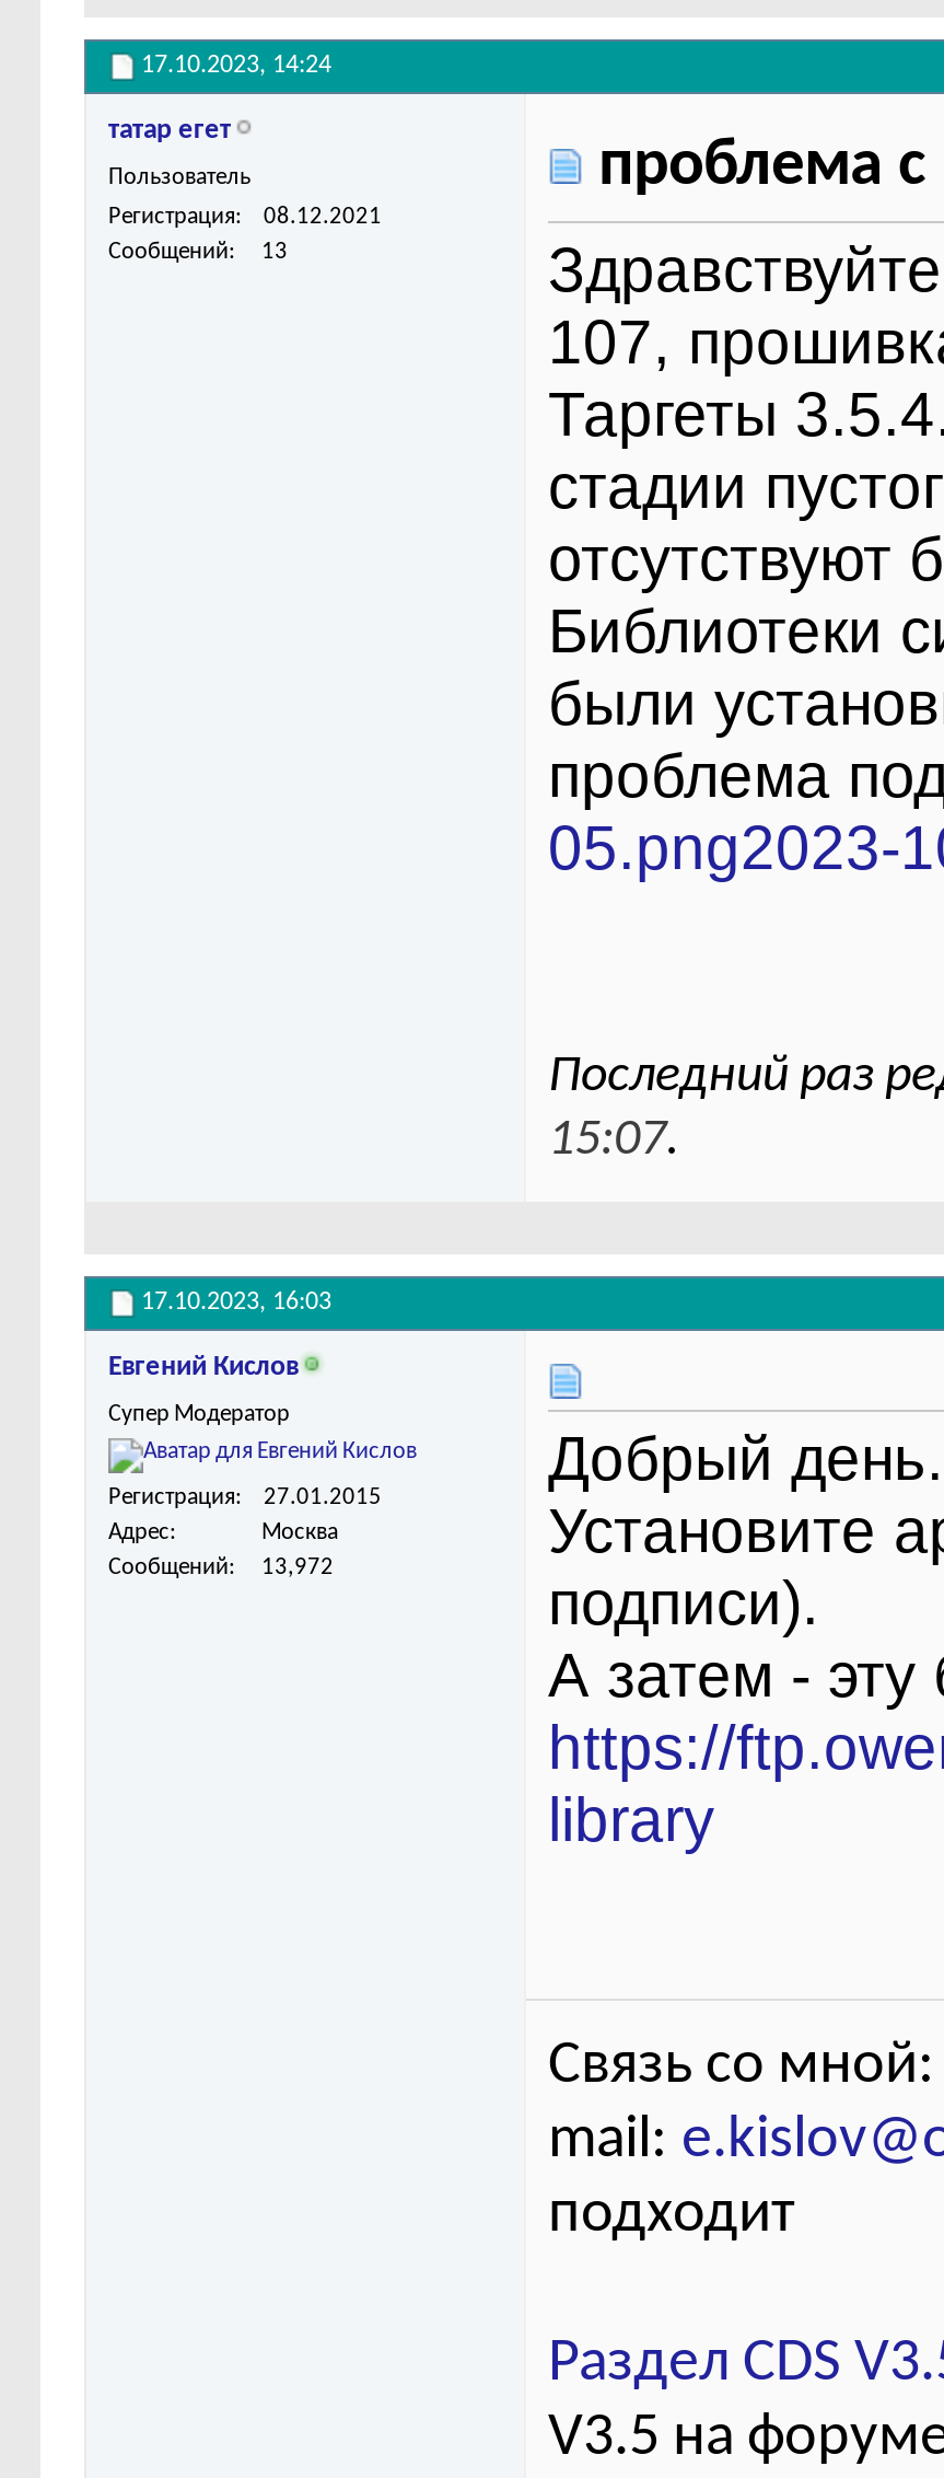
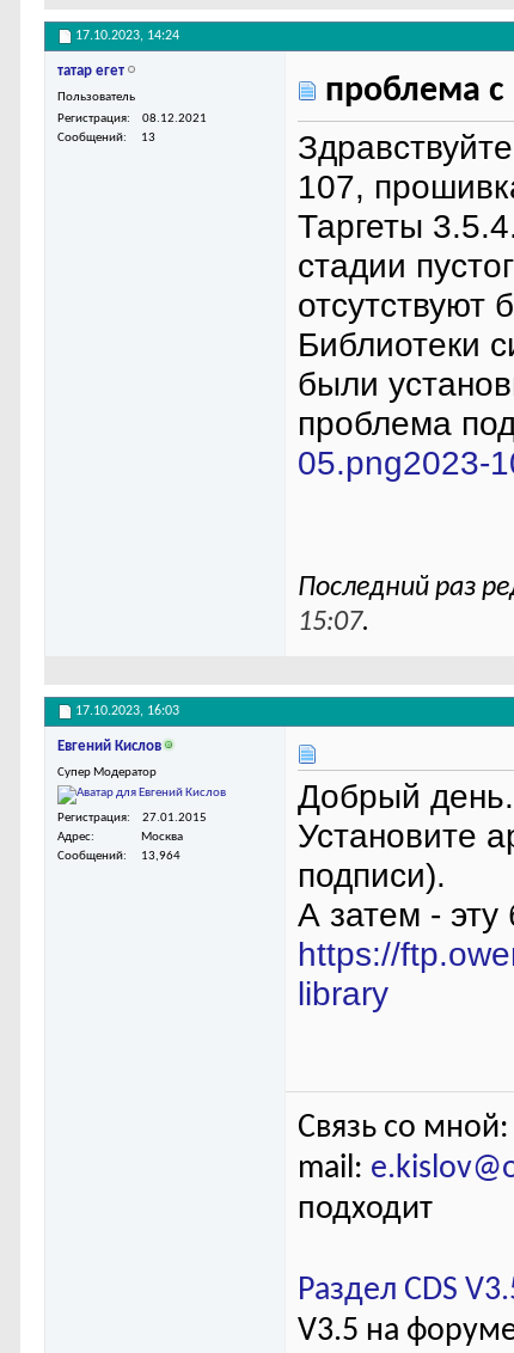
- Сообщений 13,972
+ Сообщений 13,964
